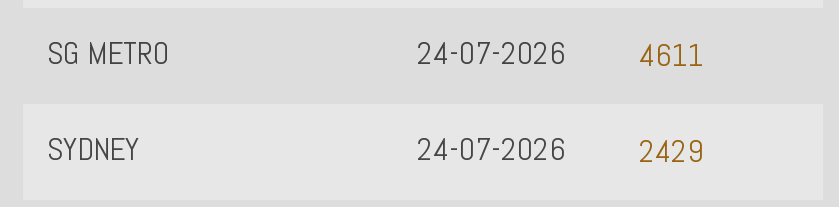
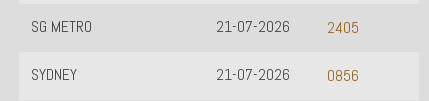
- 24-07-2026
+ 21-07-2026

- 4611
+ 2405

- 24-07-2026
+ 21-07-2026

- 2429
+ 0856
